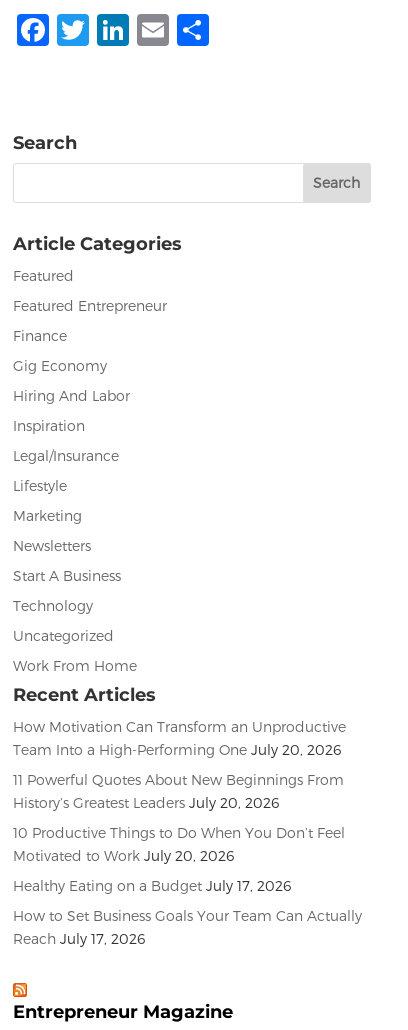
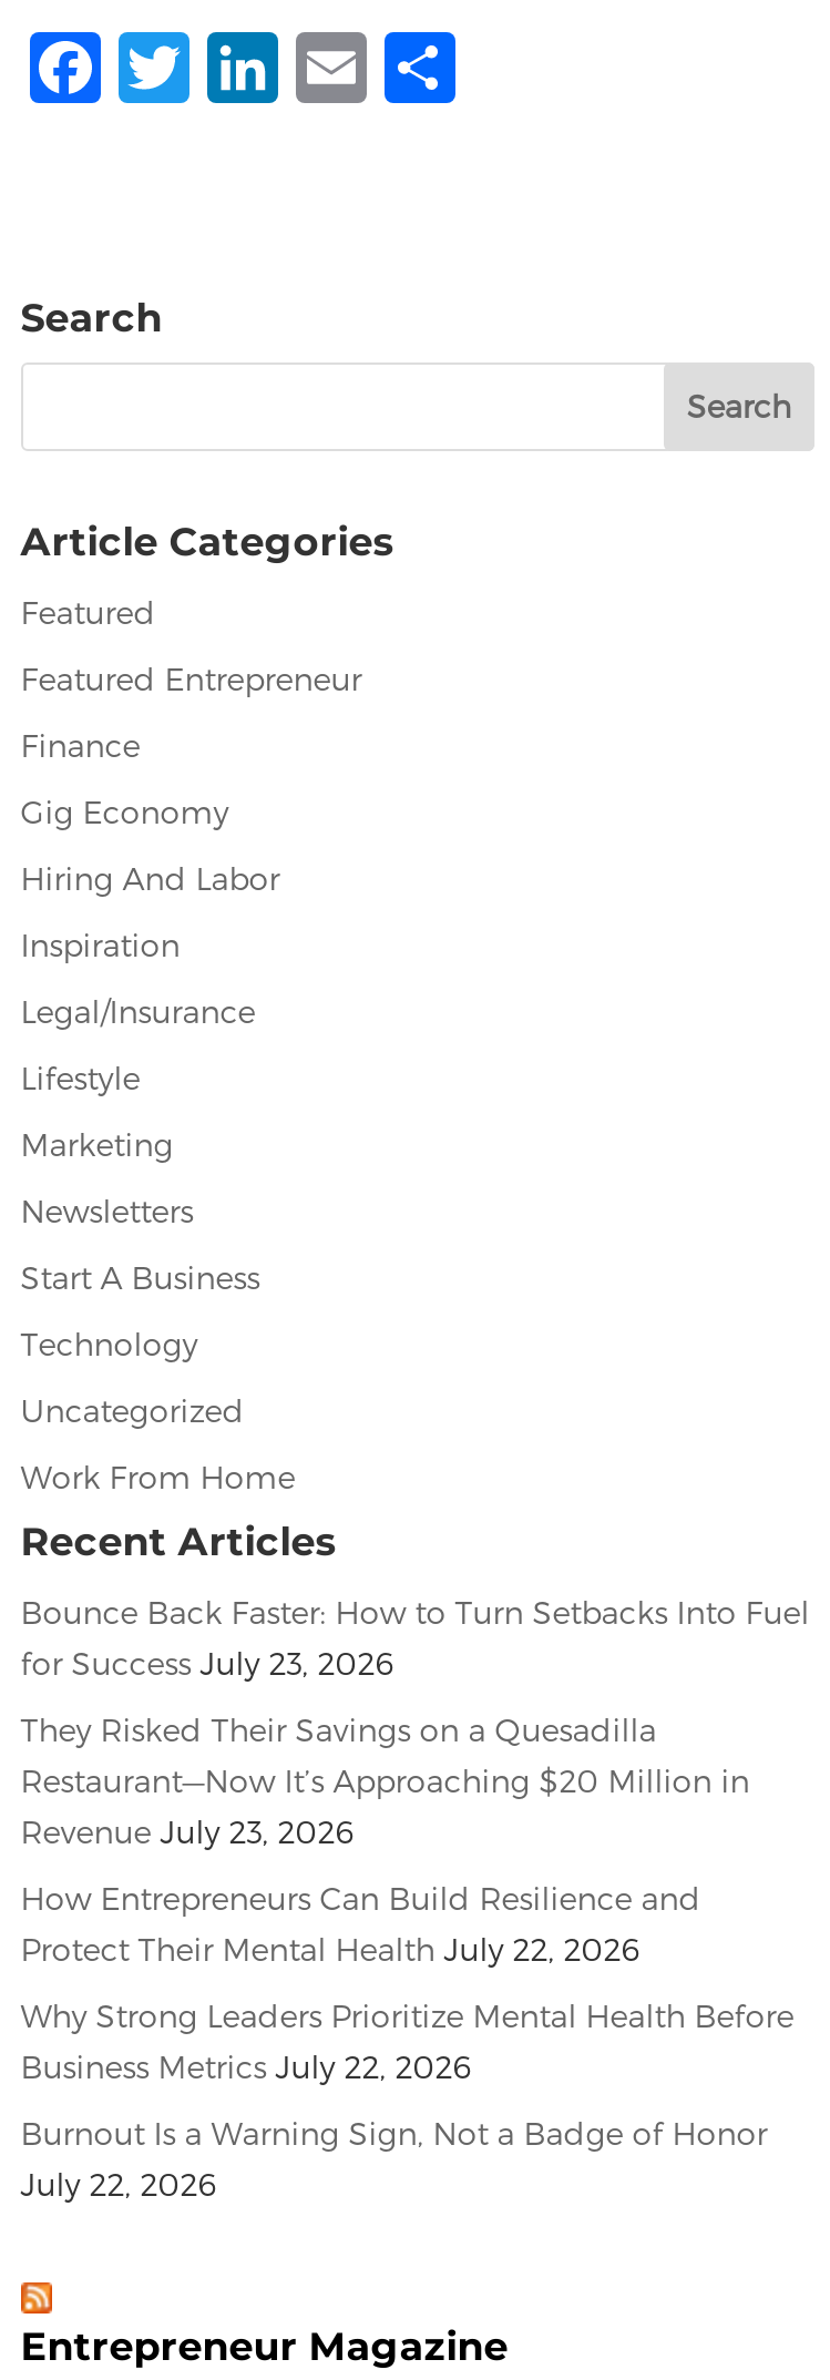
- How Motivation Can Transform an Unproductive
- Team Into a High-Performing One July 20, 2026
+ Bounce Back Faster: How to Turn Setbacks Into Fuel
+ for Success July 23, 2026

- 11 Powerful Quotes About New Beginnings From
- History’s Greatest Leaders July 20, 2026
+ They Risked Their Savings on a Quesadilla
+ Restaurant—Now It’s Approaching $20 Million in
+ Revenue July 23, 2026

- 10 Productive Things to Do When You Don’t Feel
- Motivated to Work July 20, 2026
+ How Entrepreneurs Can Build Resilience and
+ Protect Their Mental Health July 22, 2026

- Healthy Eating on a Budget July 17, 2026
+ Why Strong Leaders Prioritize Mental Health Before
+ Business Metrics July 22, 2026

- How to Set Business Goals Your Team Can Actually
- Reach July 17, 2026
+ Burnout Is a Warning Sign, Not a Badge of Honor
+ July 22, 2026
